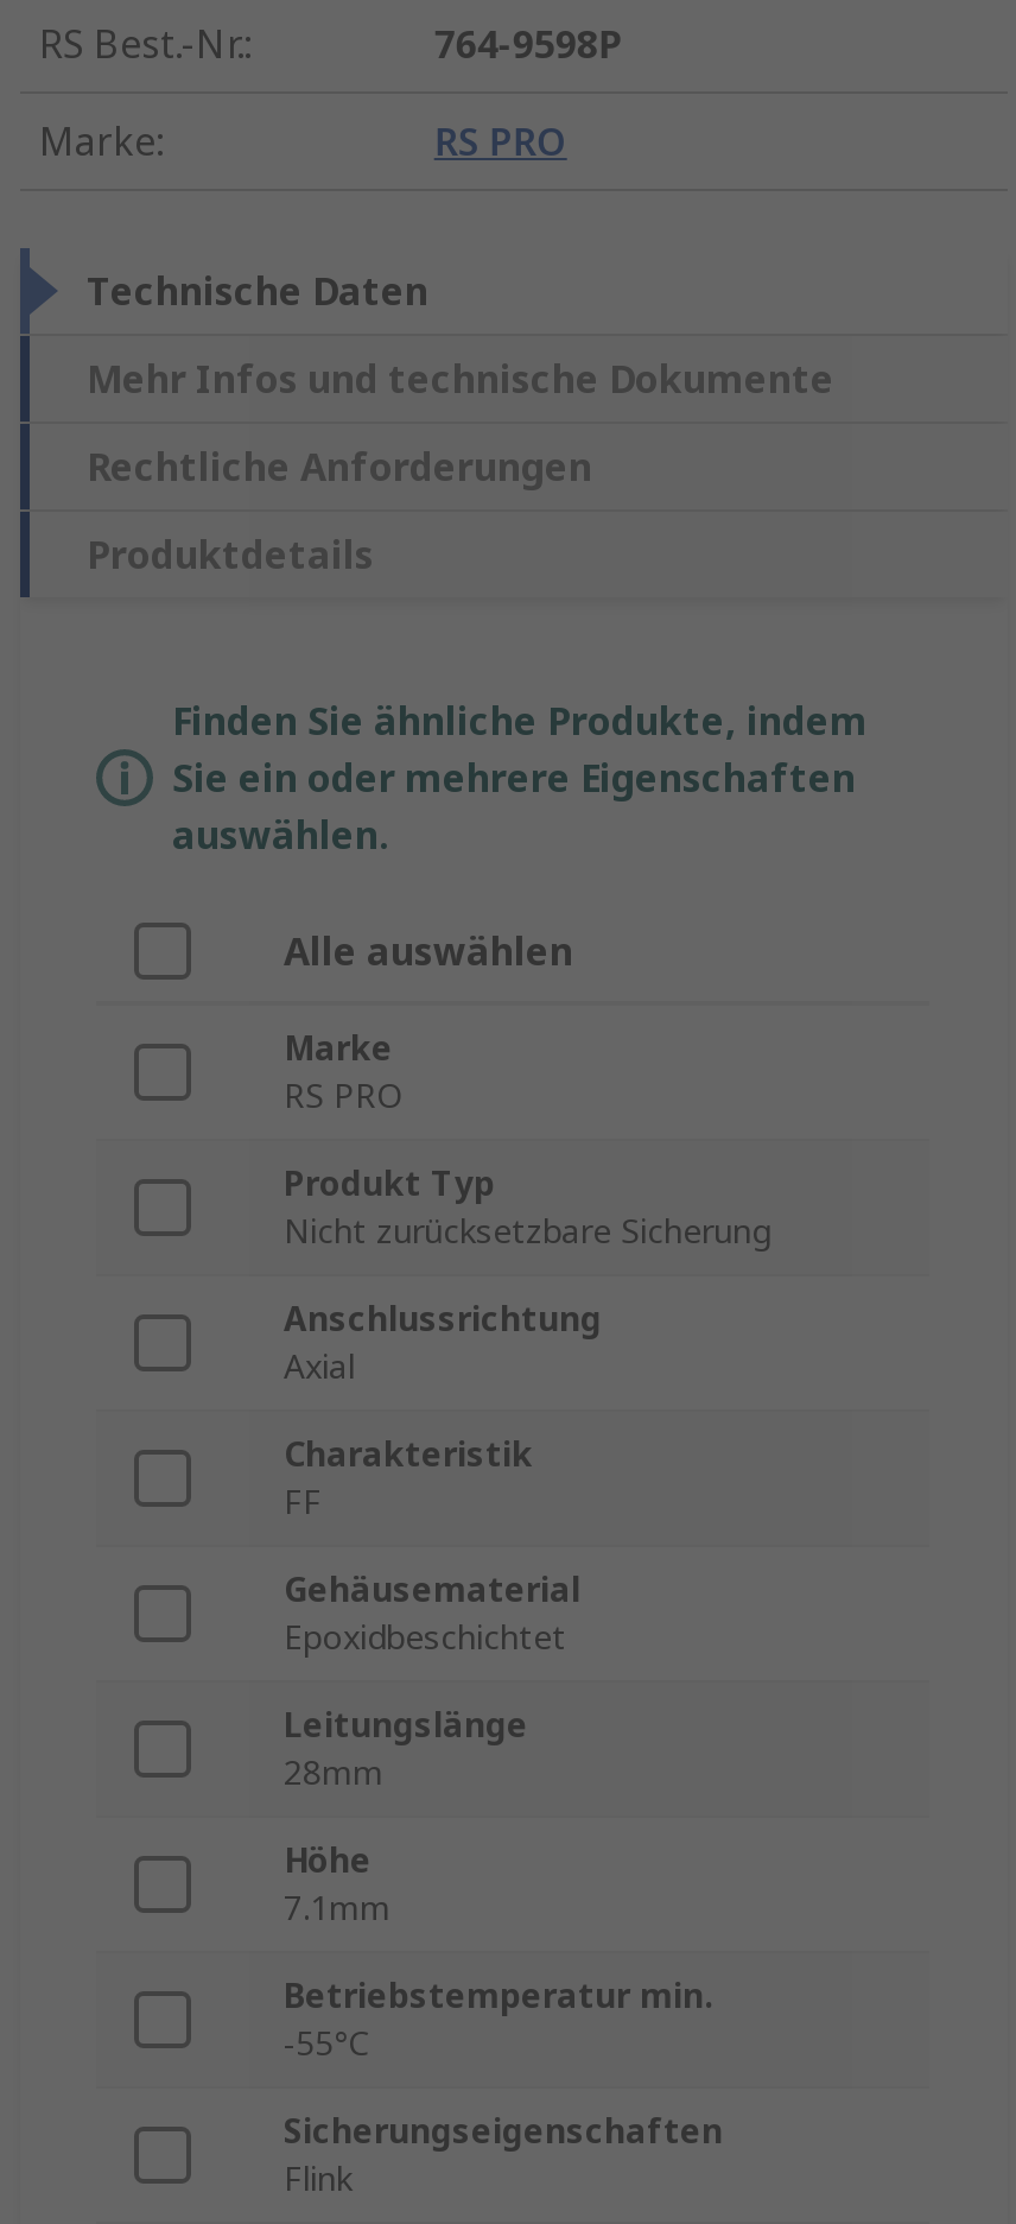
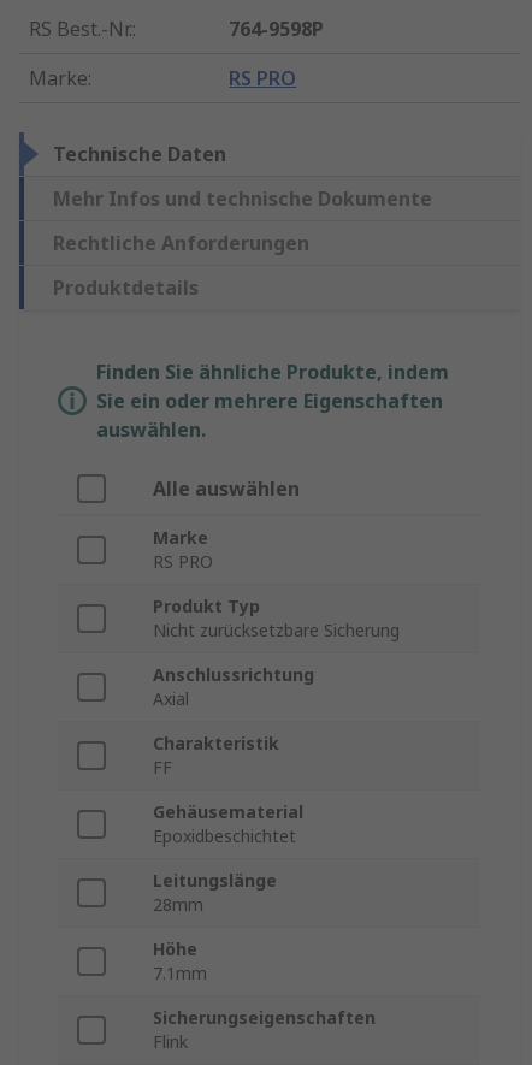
- Betriebstemperatur min.
- -55°C
